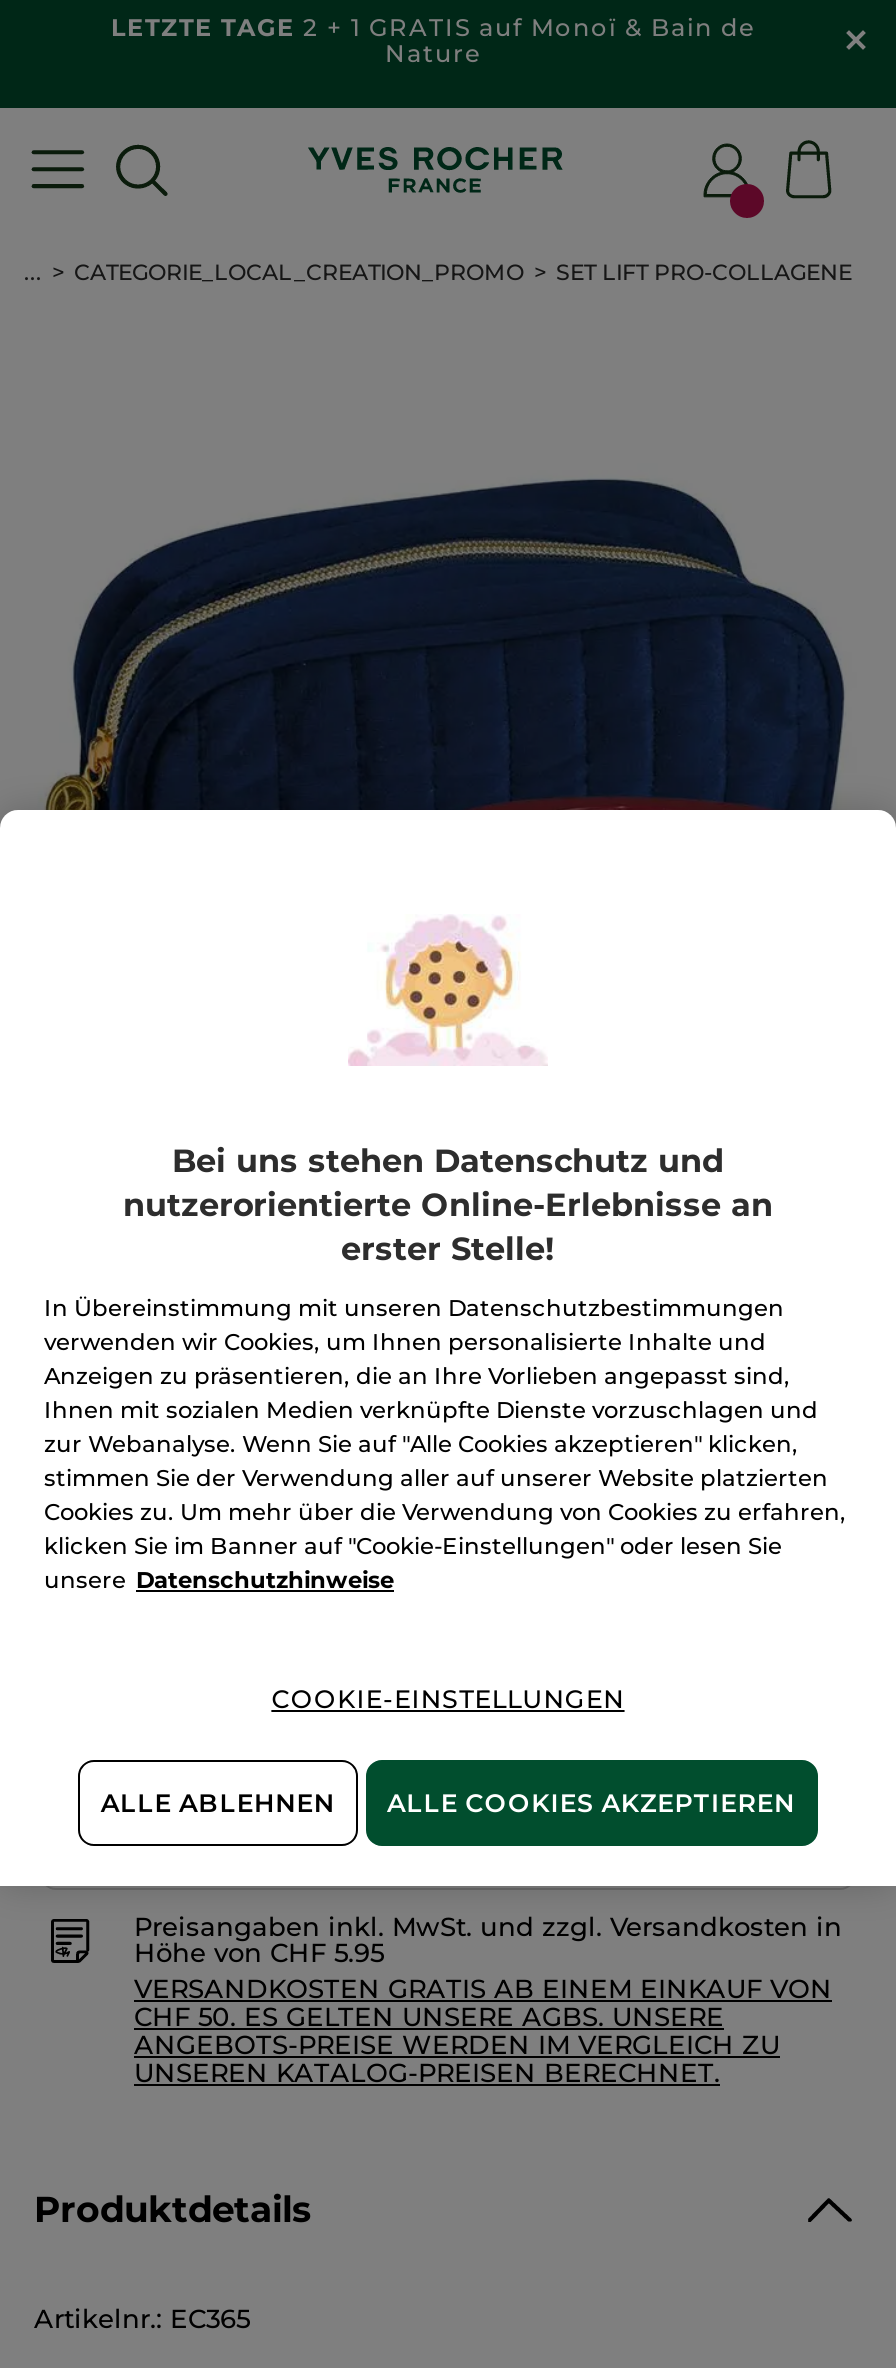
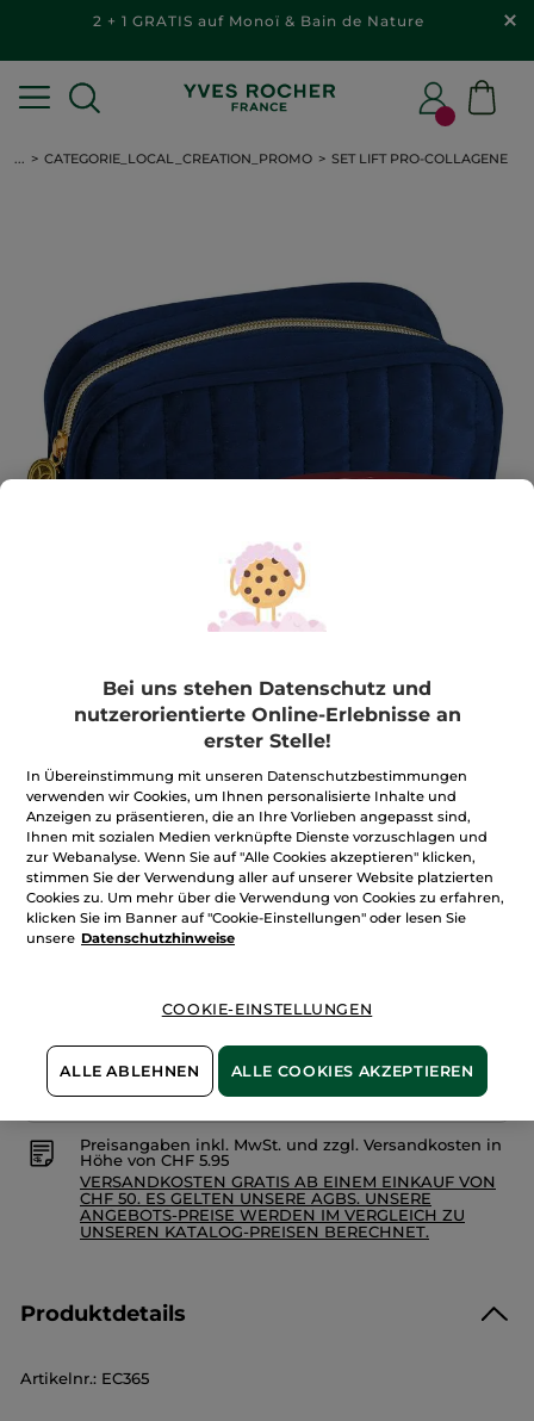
- LETZTE TAGE 2 + 1 GRATIS auf Monoï & Bain de
- Nature
+ 2 + 1 GRATIS auf Monoï & Bain de Nature
